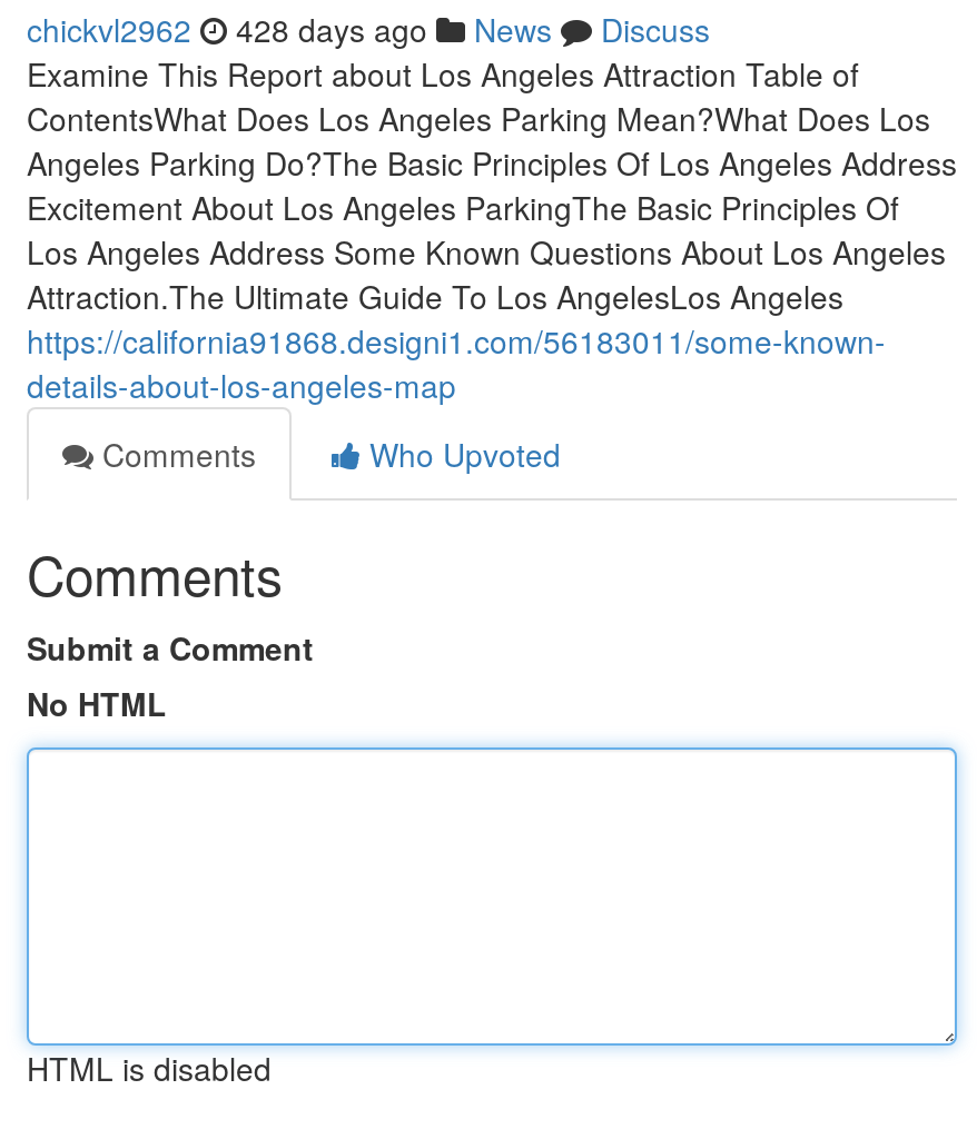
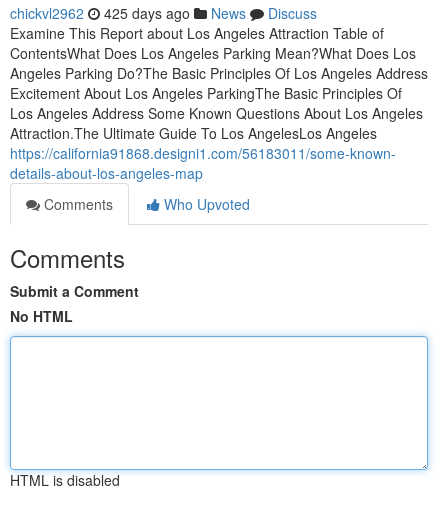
- chickvl2962 428 days ago News Discuss
+ chickvl2962 425 days ago News Discuss
